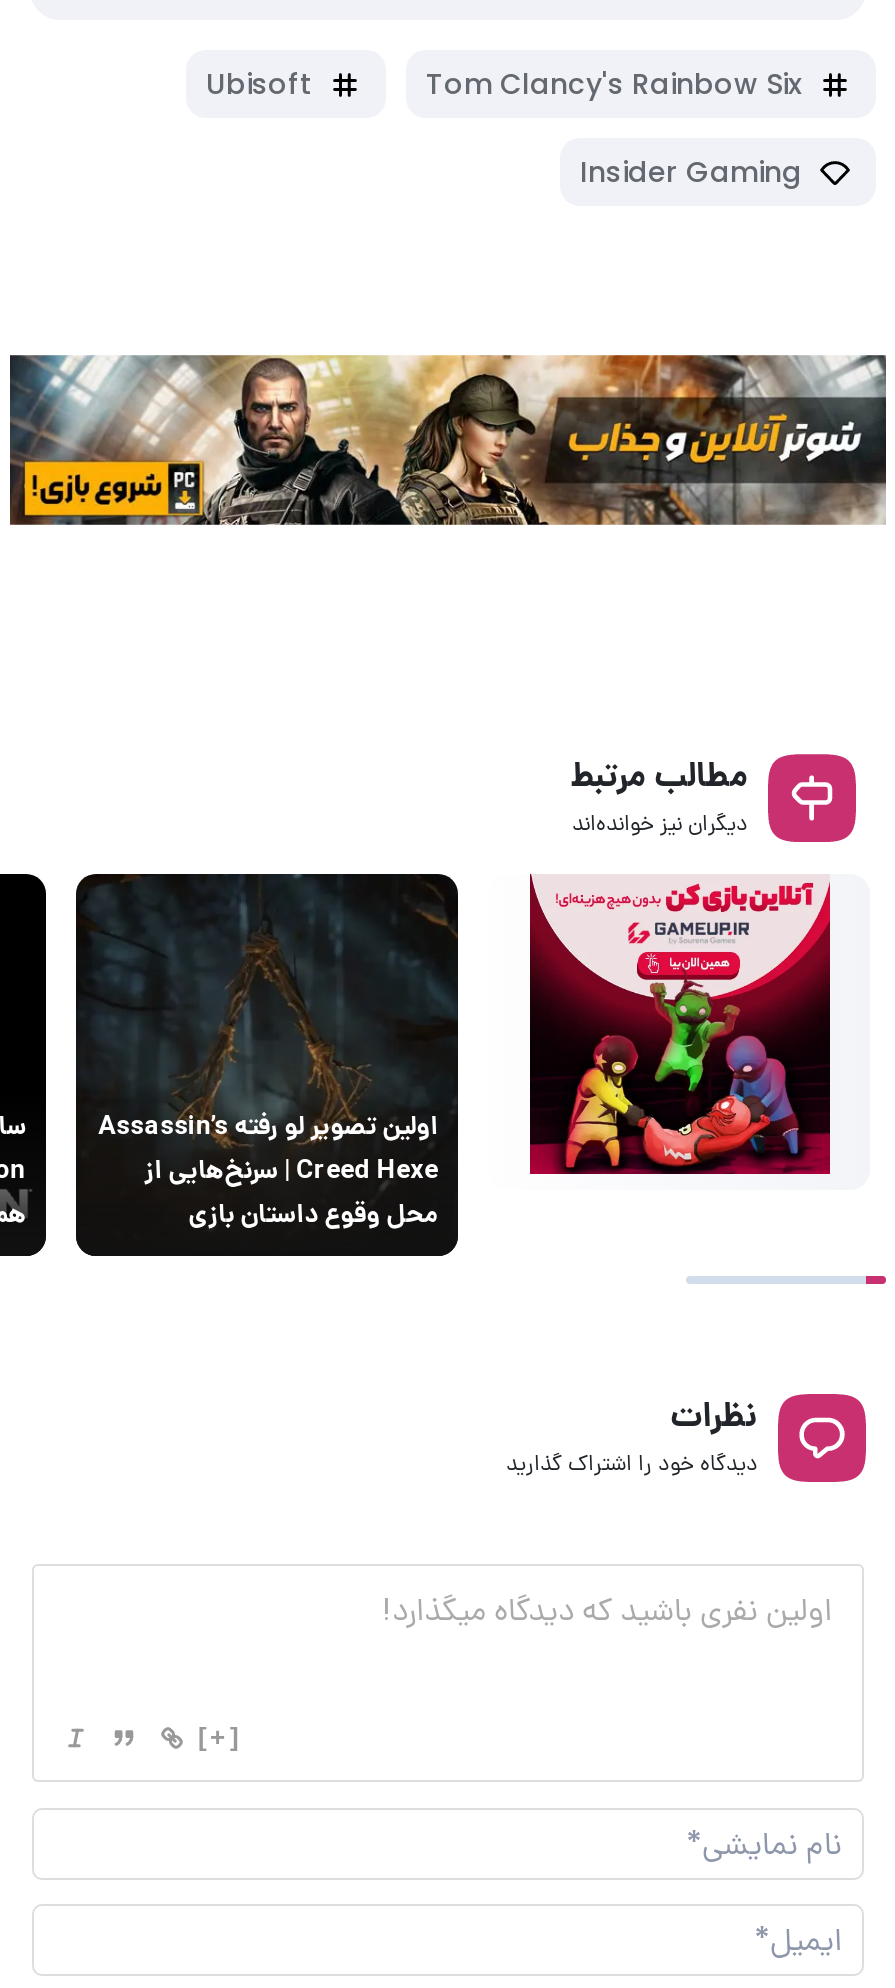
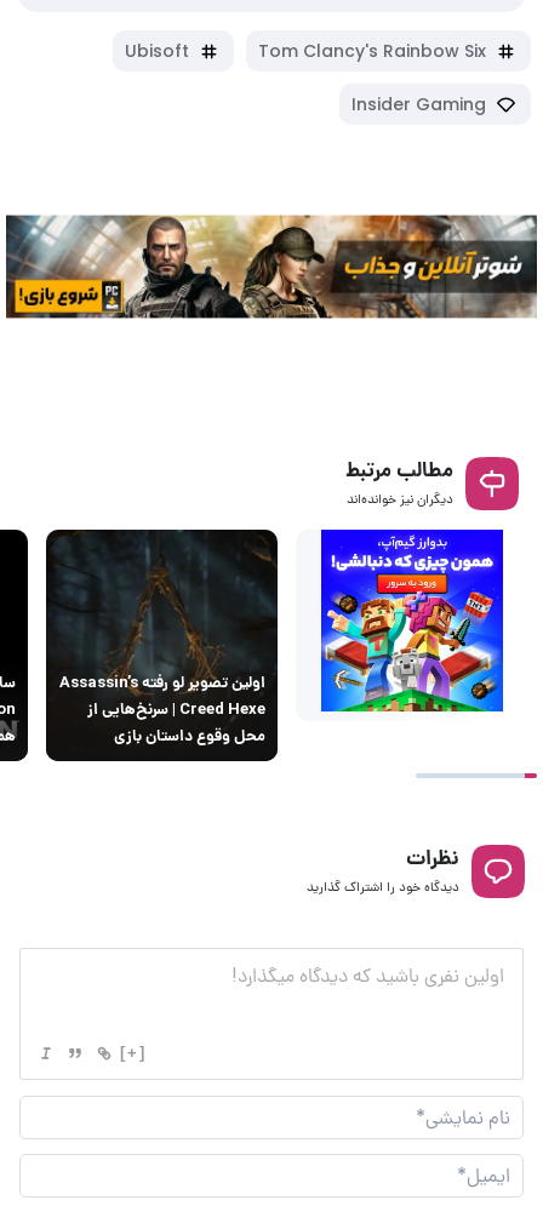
- [image]
+ [image]
